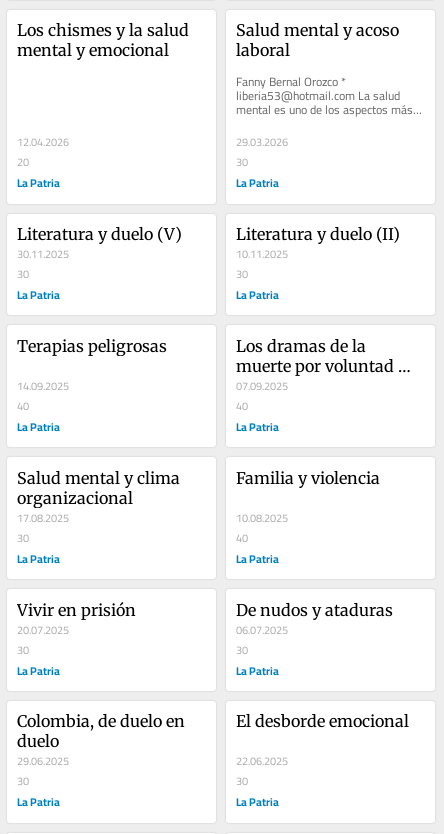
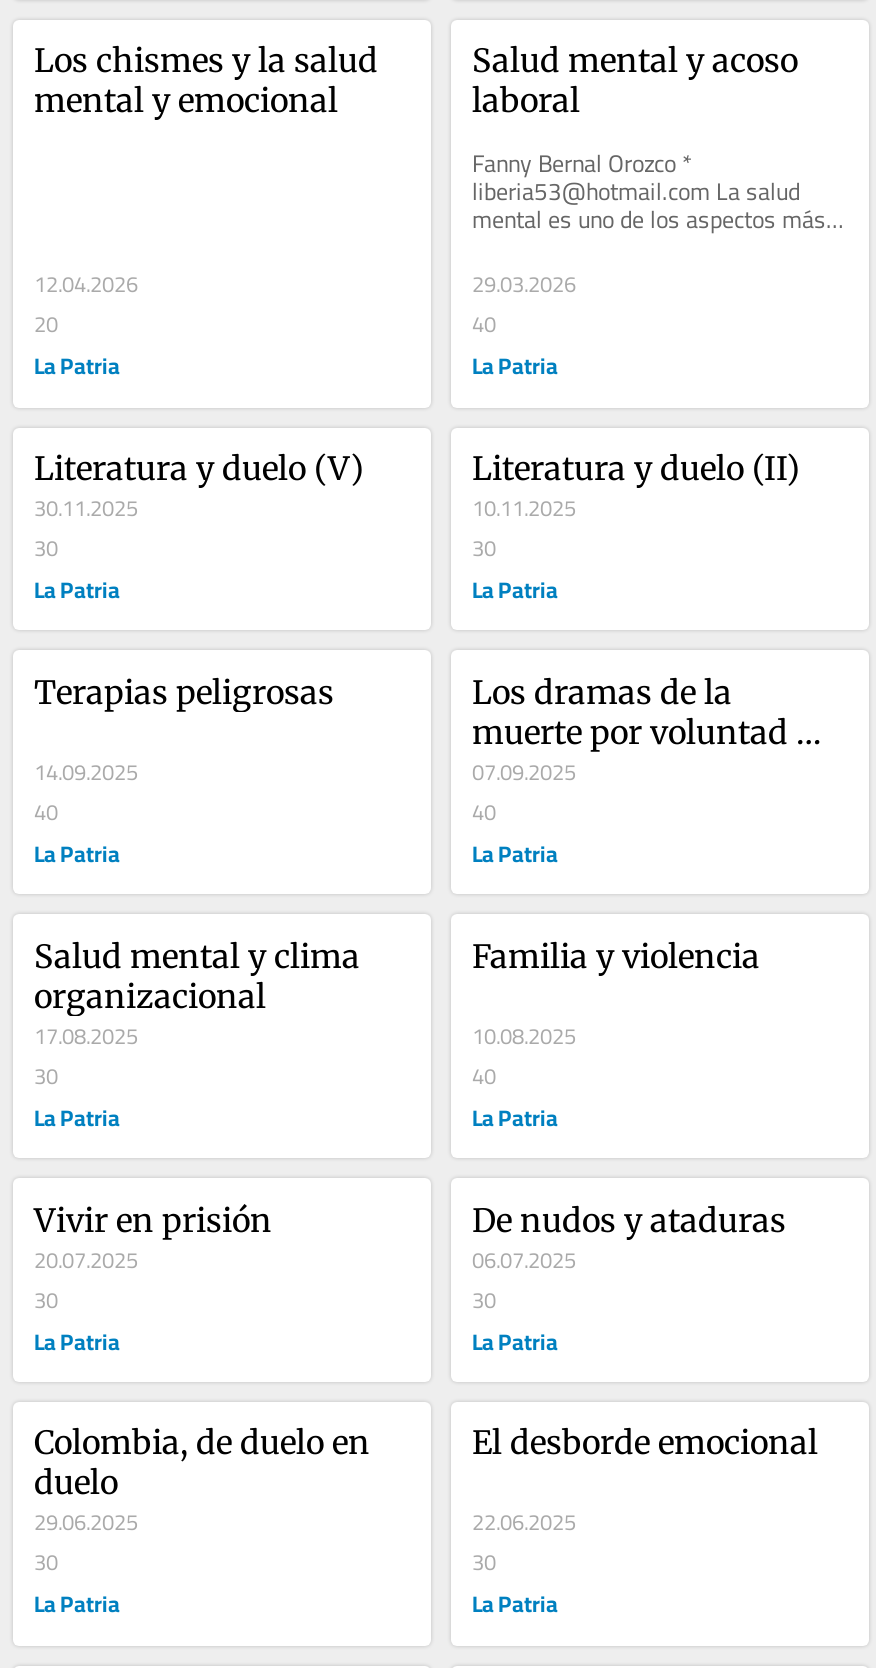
- 30
+ 40
